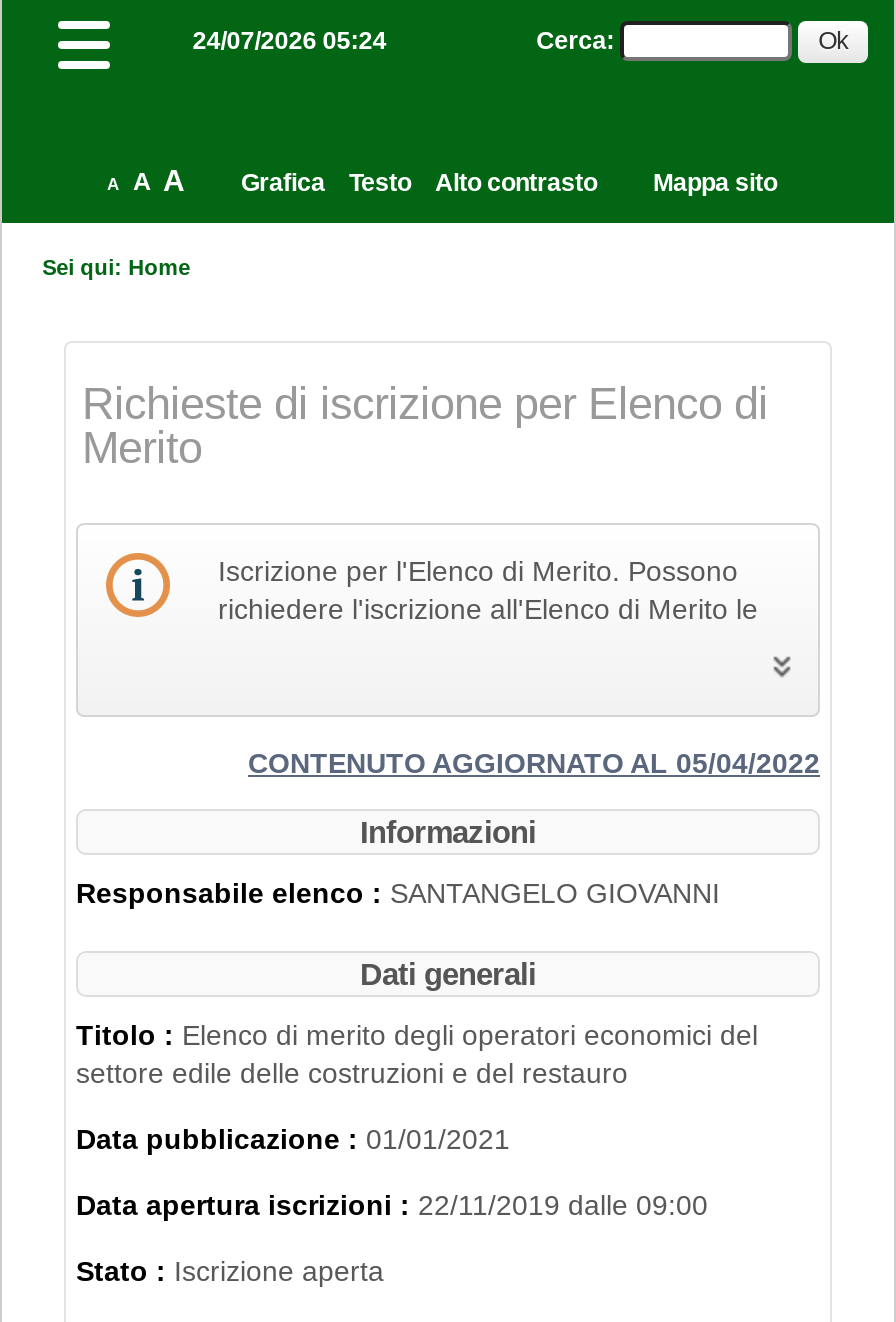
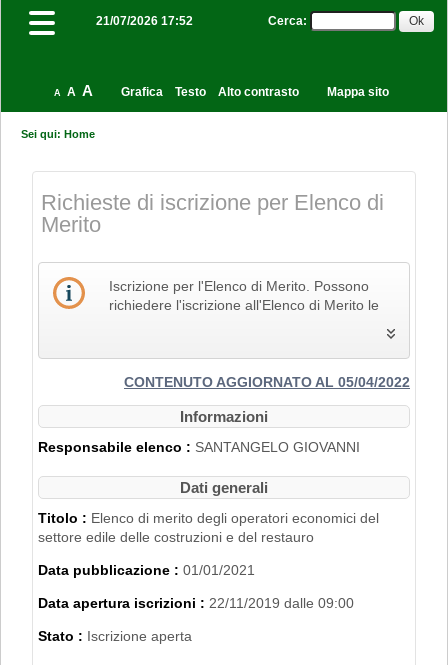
- 24/07/2026 05:24
+ 21/07/2026 17:52
